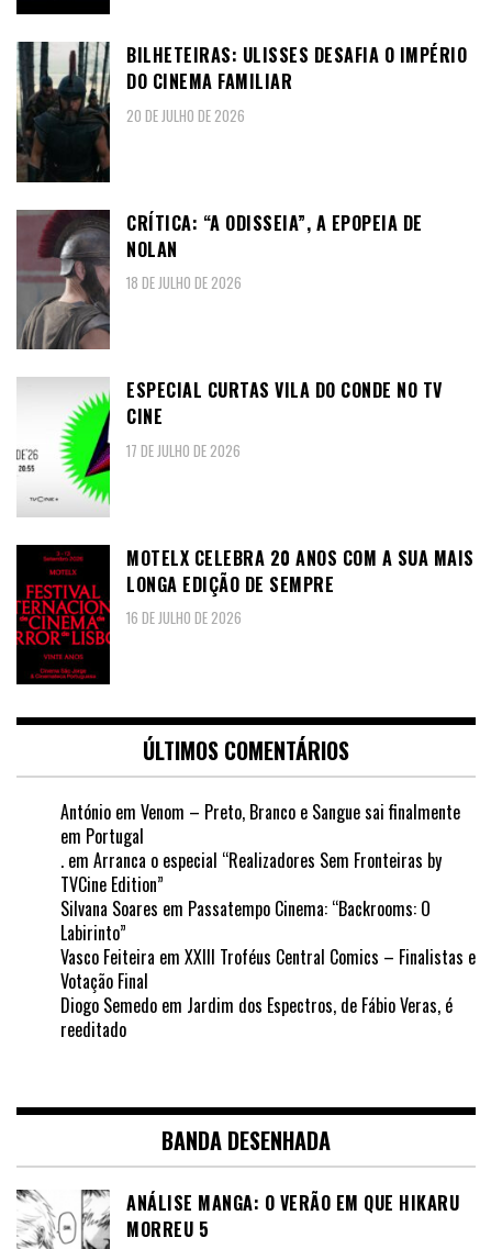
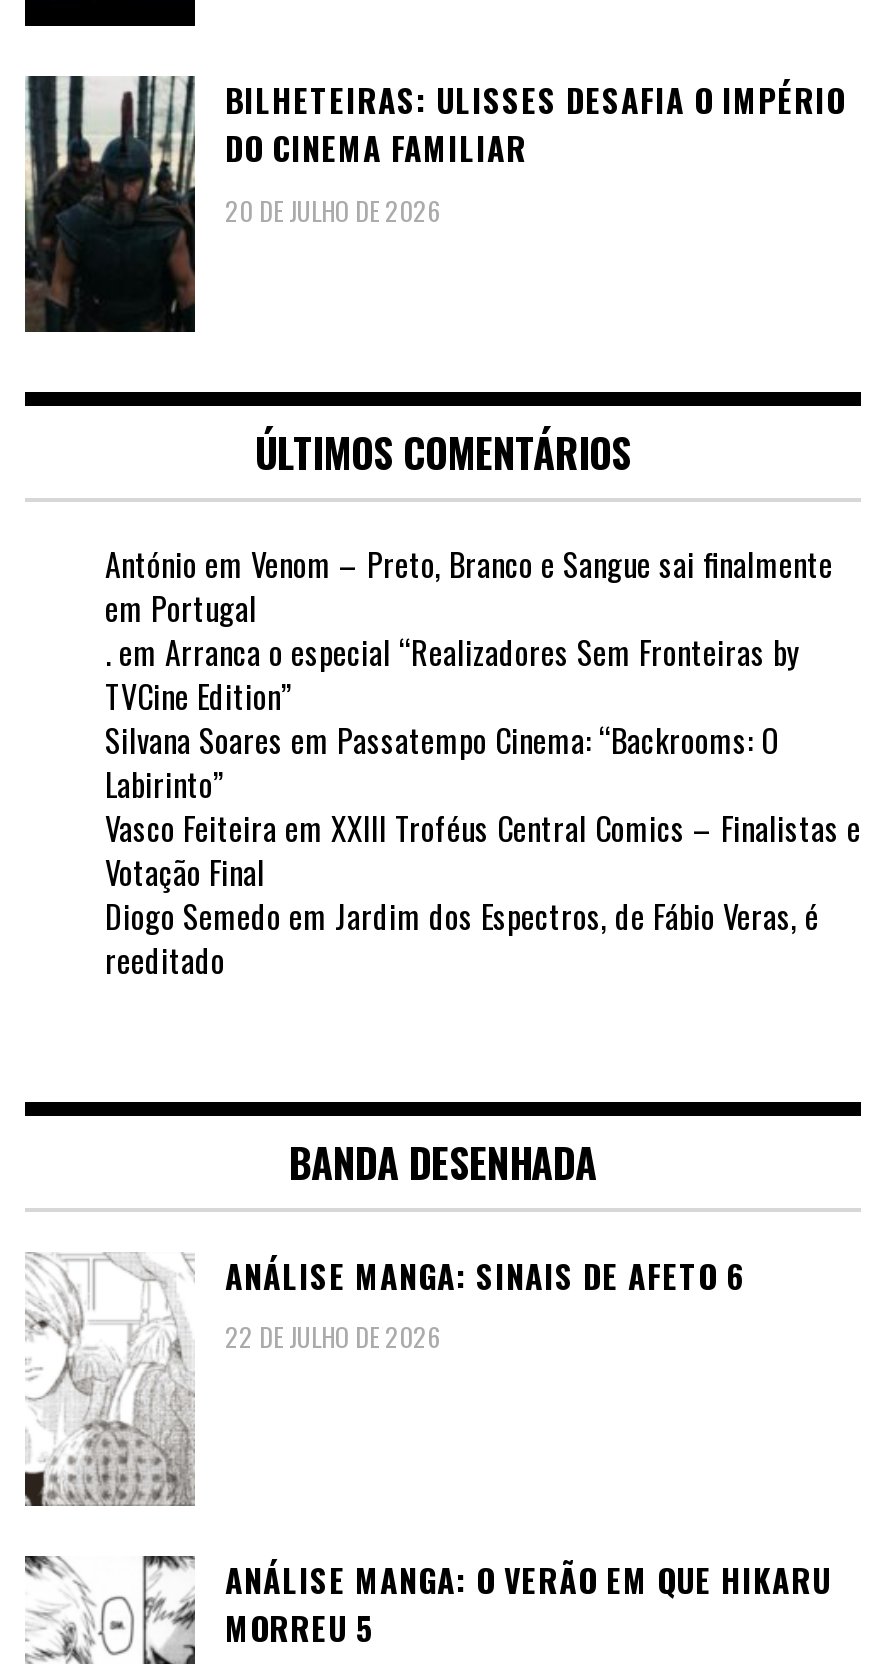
- [image]
- CRÍTICA: “A ODISSEIA”, A EPOPEIA DE
- NOLAN
- 18 DE JULHO DE 2026

- [image]
- ESPECIAL CURTAS VILA DO CONDE NO TV
- CINE
- 17 DE JULHO DE 2026

- [image]
- MOTELX CELEBRA 20 ANOS COM A SUA MAIS
- LONGA EDIÇÃO DE SEMPRE
- 16 DE JULHO DE 2026

moved up: ÚLTIMOS COMENTÁRIOS | António em Venom – Preto, Branco e Sangue sai finalmente | em Portugal | ... | reeditado | BANDA DESENHADA

+ [image]
+ ANÁLISE MANGA: SINAIS DE AFETO 6
+ 22 DE JULHO DE 2026
